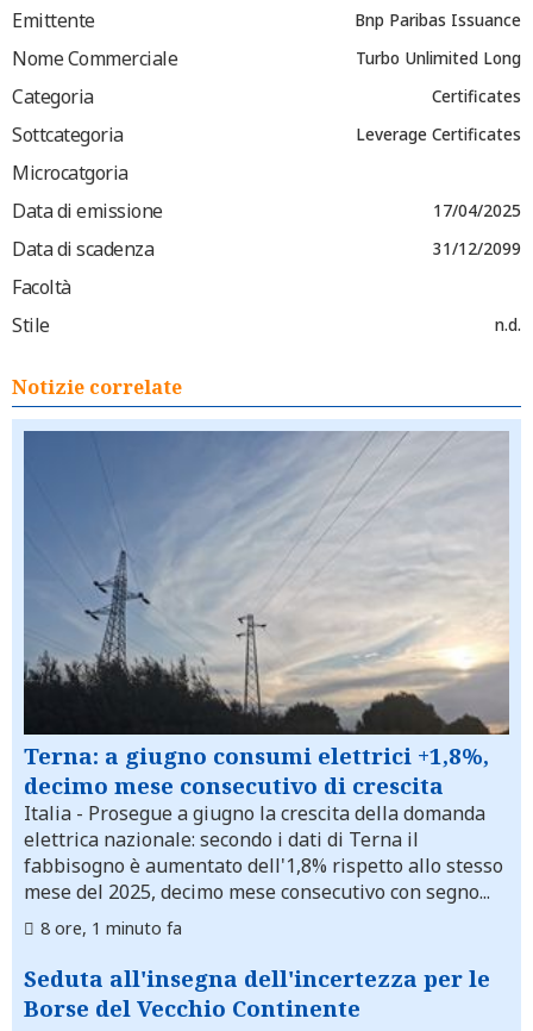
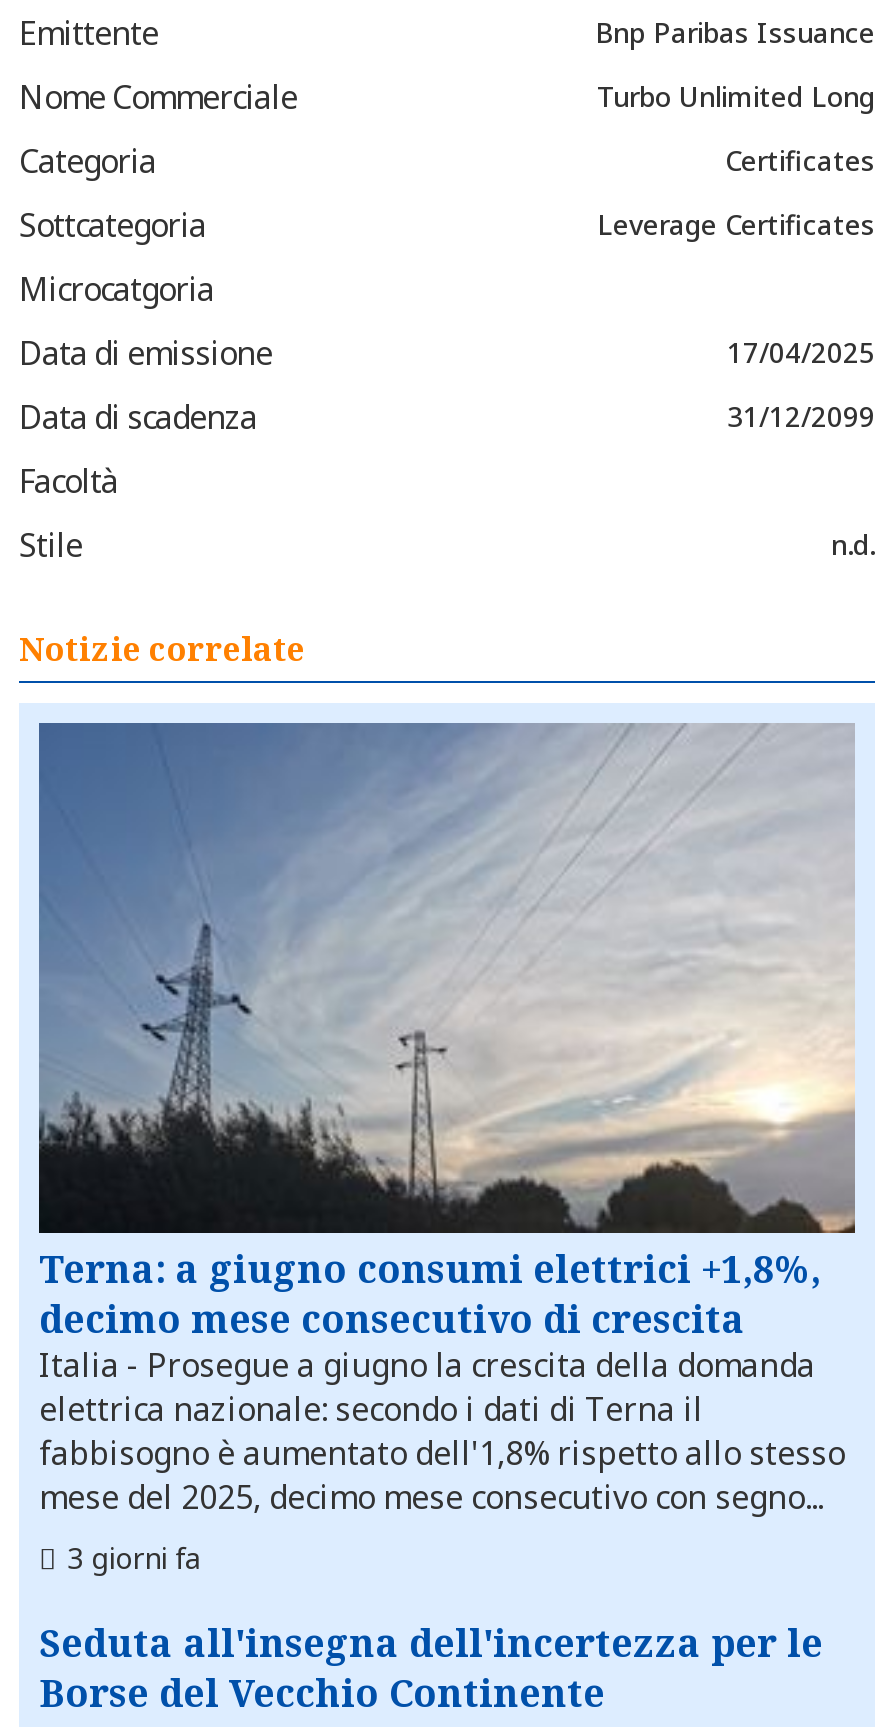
- 8 ore, 1 minuto fa
+ 3 giorni fa
